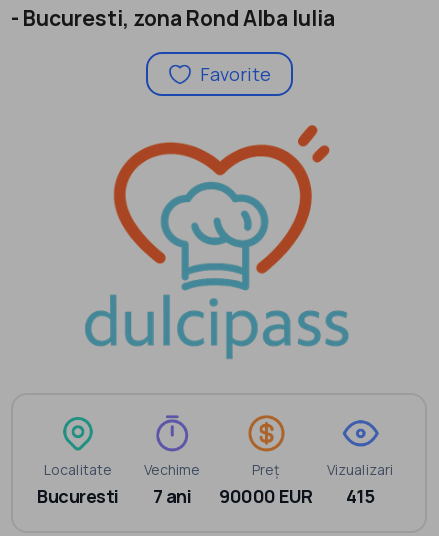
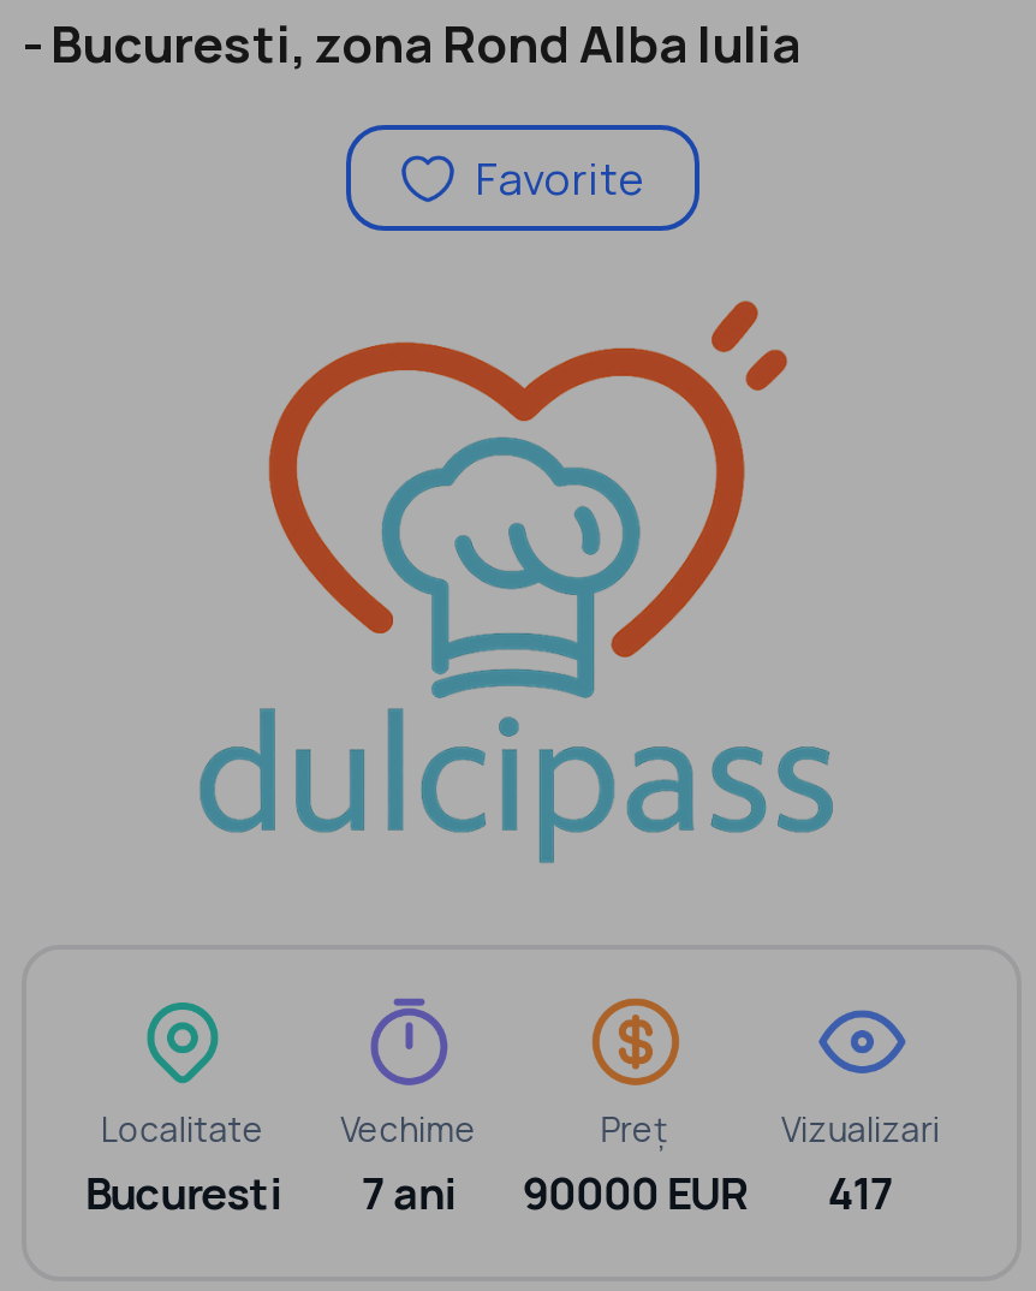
- Bucuresti 7 ani 90000 EUR 415
+ Bucuresti 7 ani 90000 EUR 417
